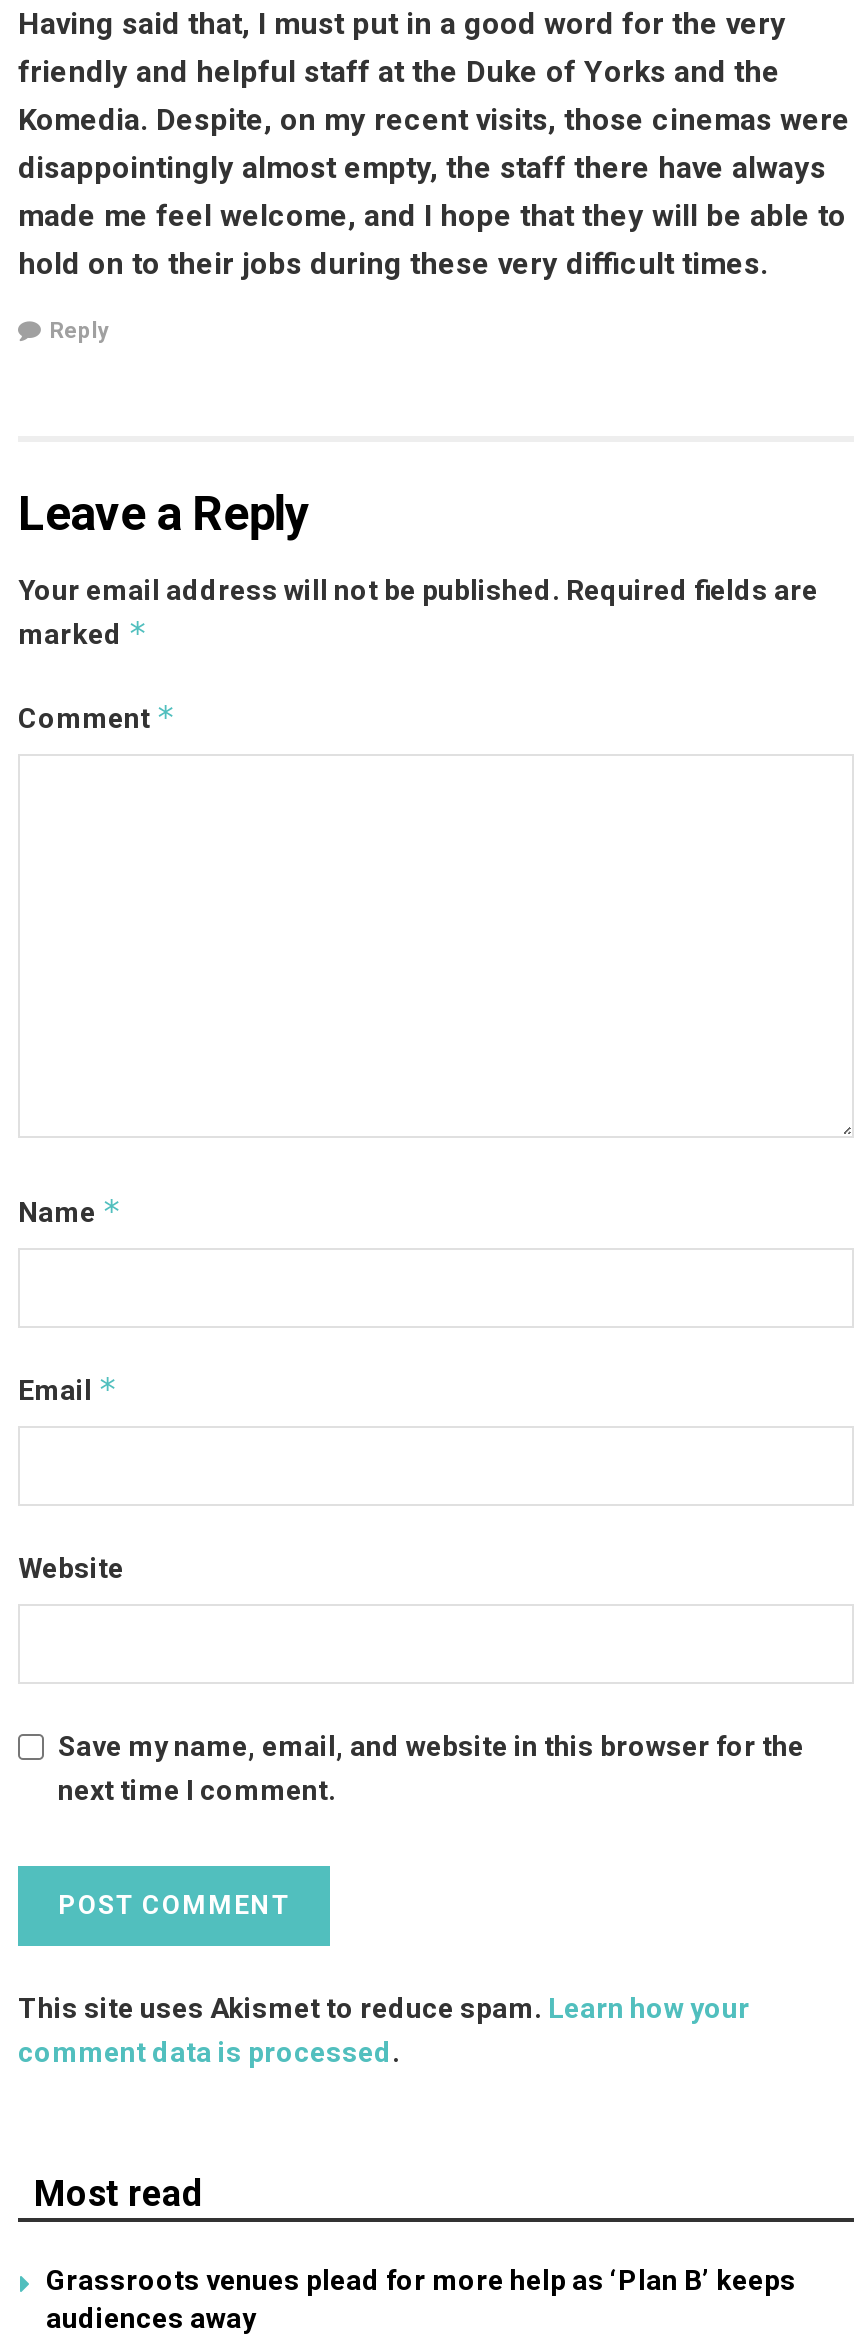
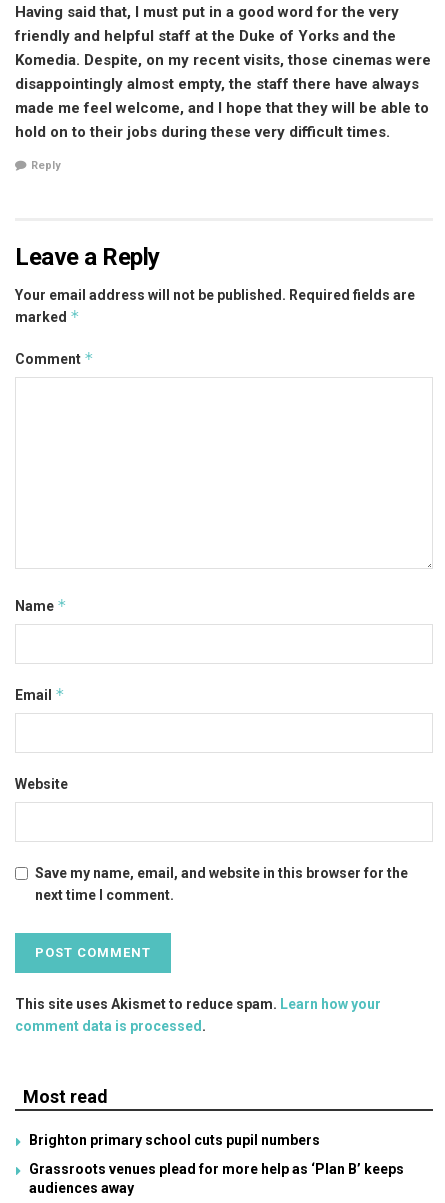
+ Brighton primary school cuts pupil numbers
